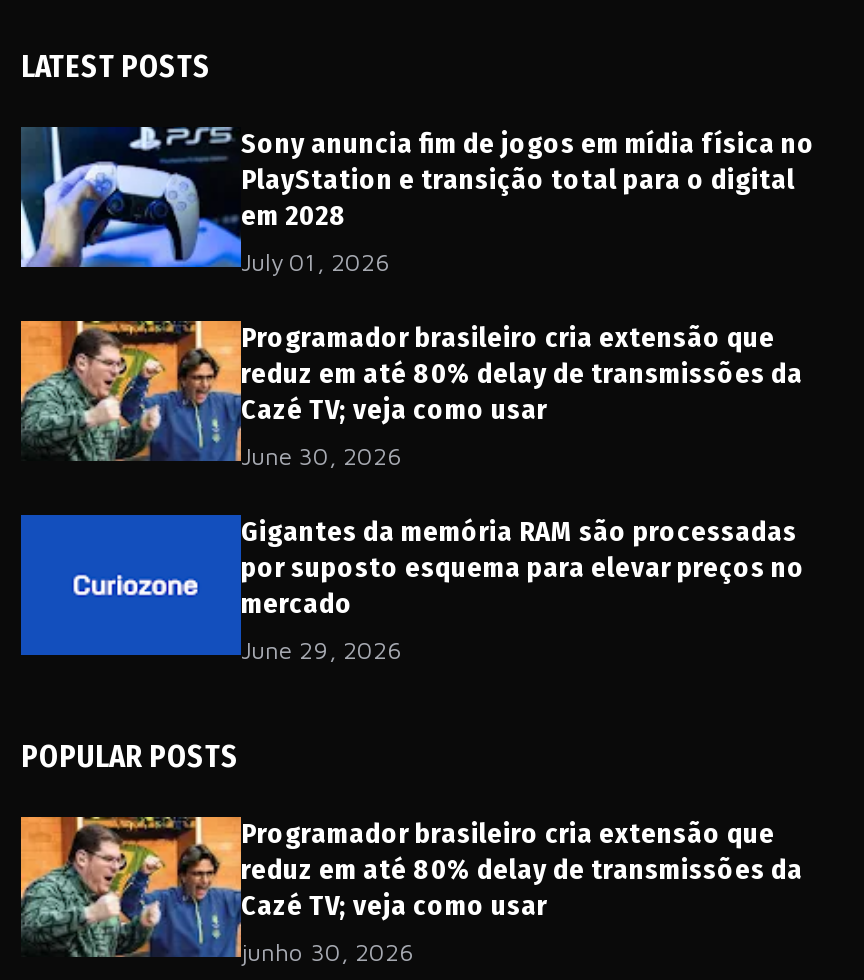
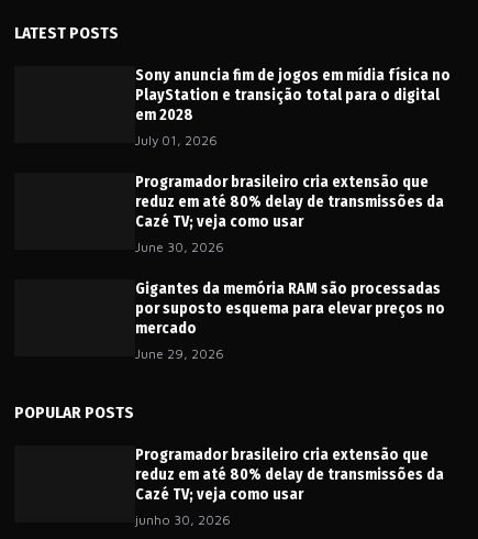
- [image]

- [image]

- [image]

- [image]
